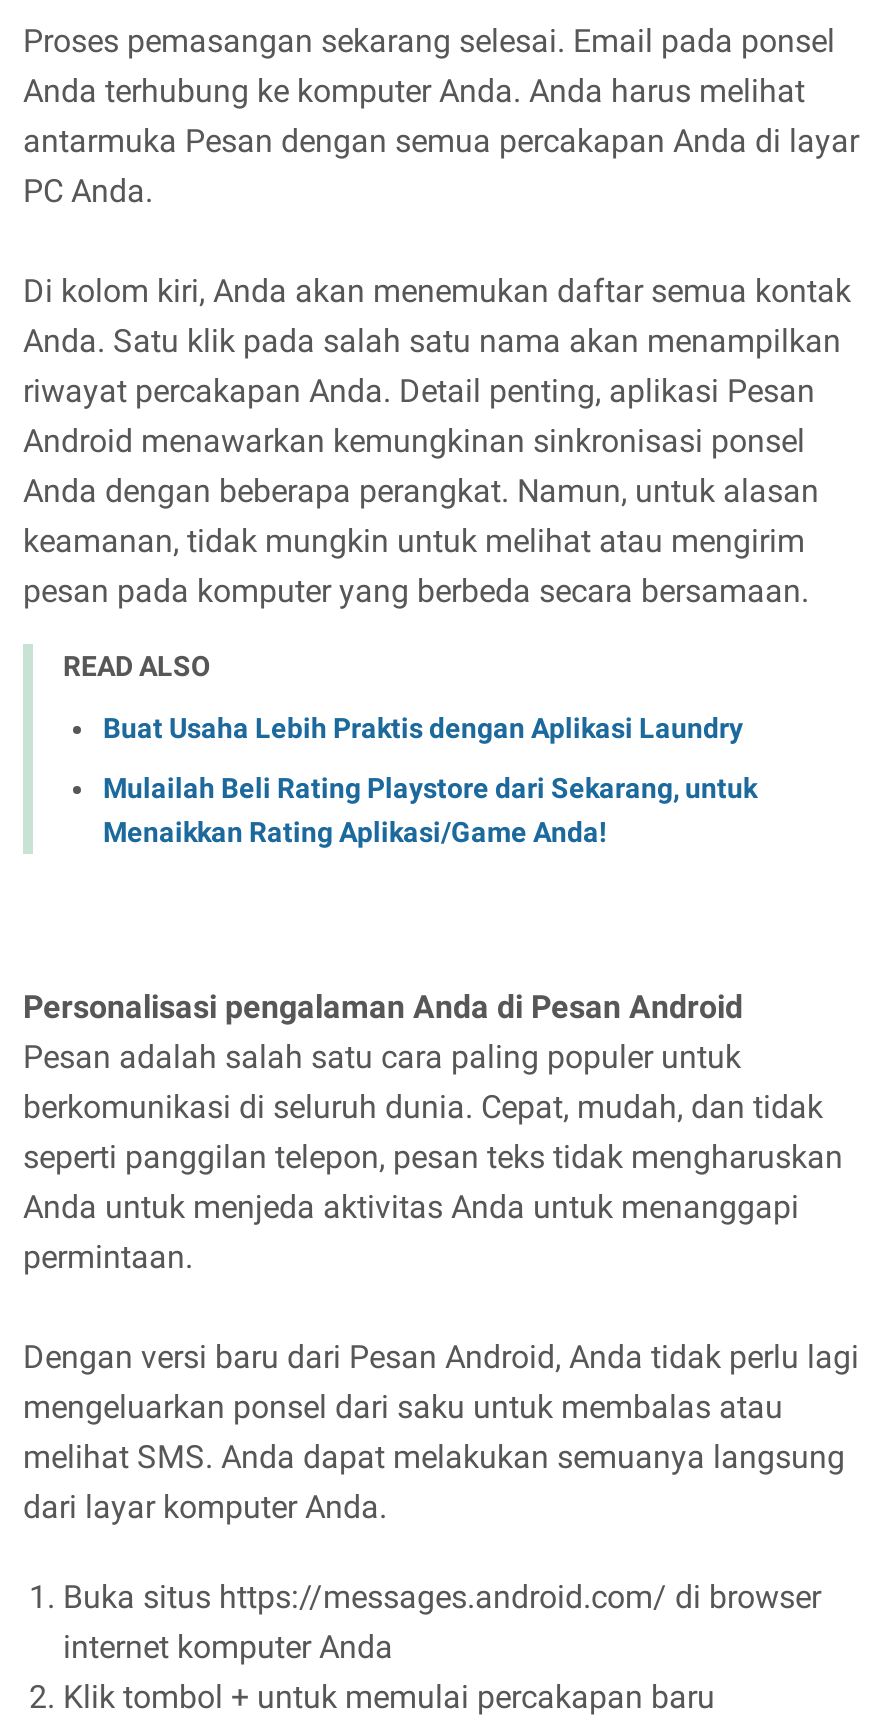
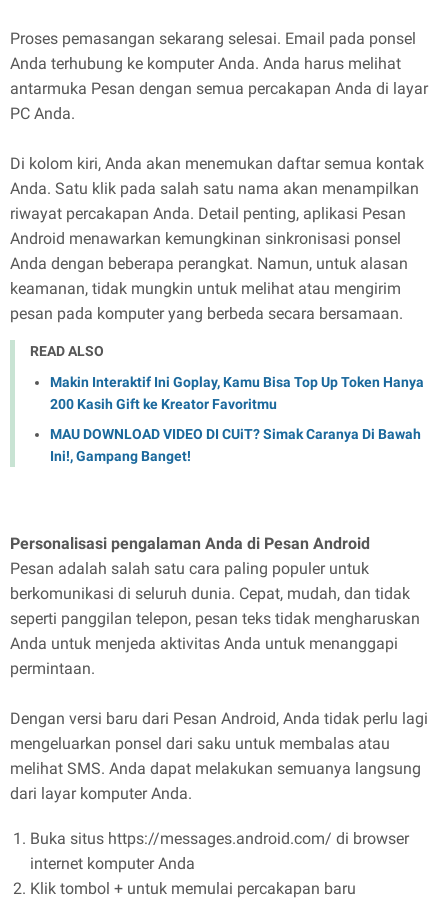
- Buat Usaha Lebih Praktis dengan Aplikasi Laundry
+ Makin Interaktif Ini Goplay, Kamu Bisa Top Up Token Hanya
+ 200 Kasih Gift ke Kreator Favoritmu

- Mulailah Beli Rating Playstore dari Sekarang, untuk
- Menaikkan Rating Aplikasi/Game Anda!
+ MAU DOWNLOAD VIDEO DI CUiT? Simak Caranya Di Bawah
+ Ini!, Gampang Banget!
